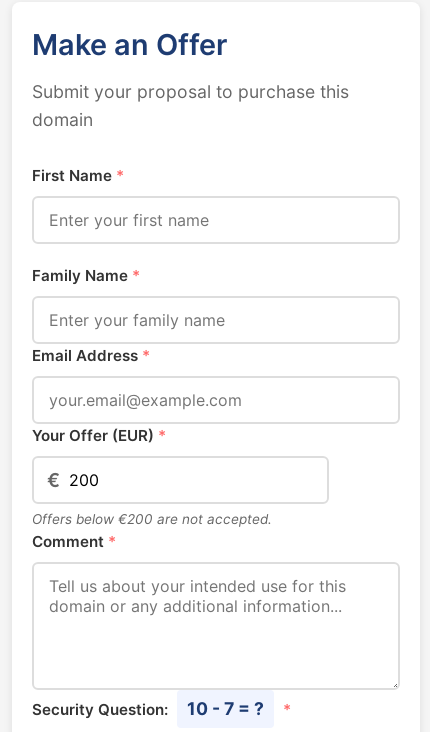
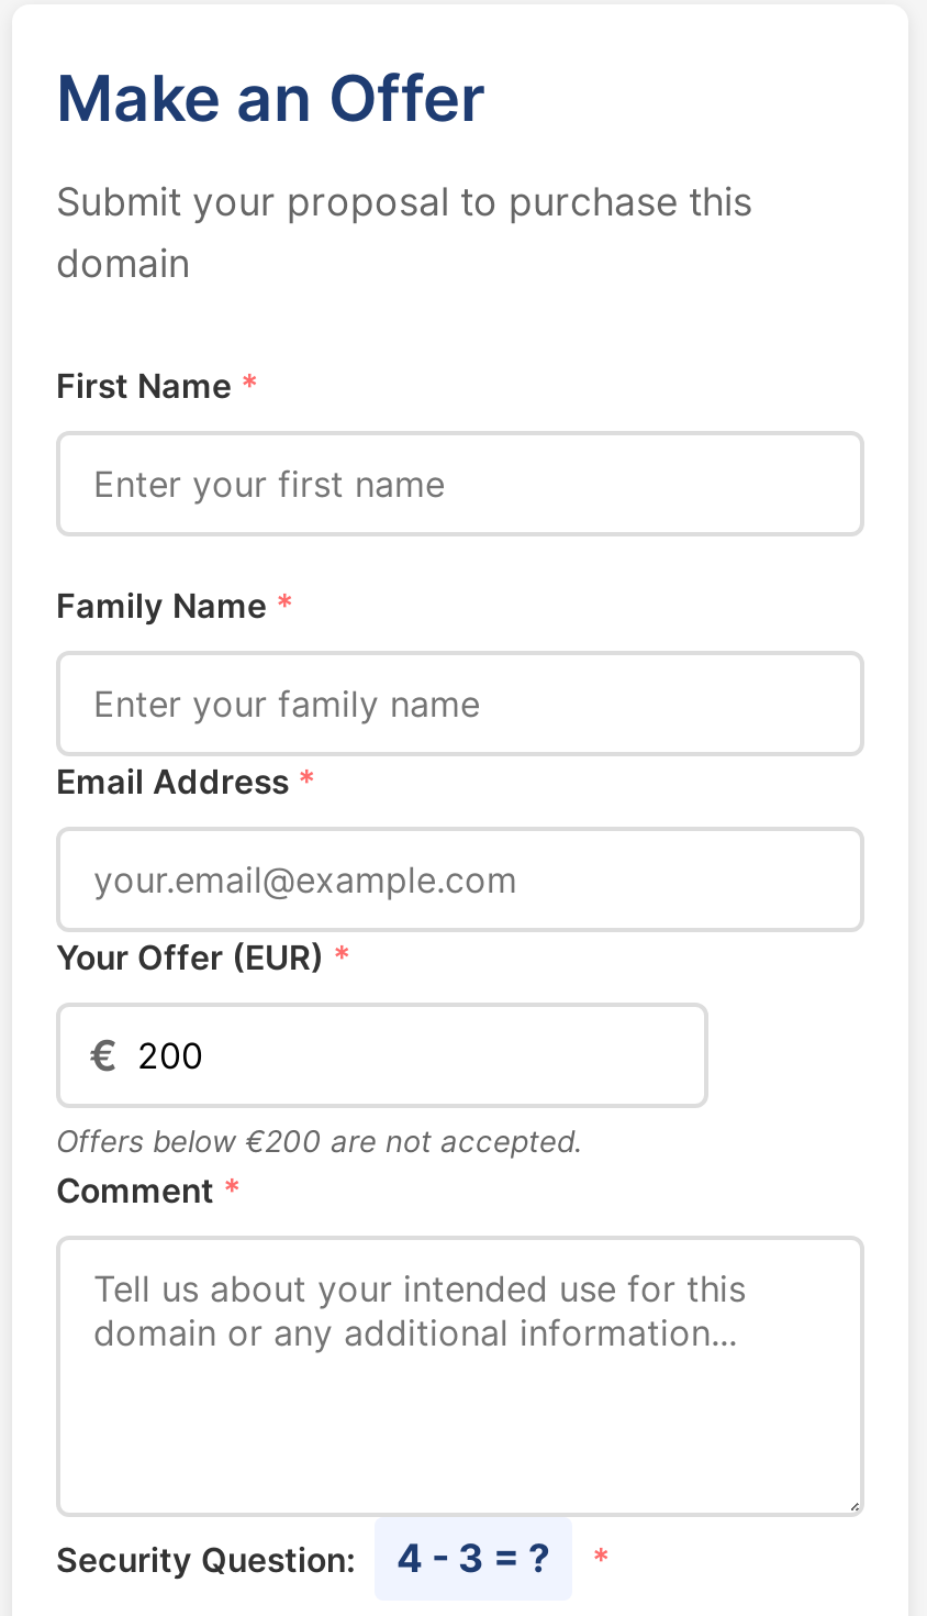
- 10 - 7 = ?
+ 4 - 3 = ?
